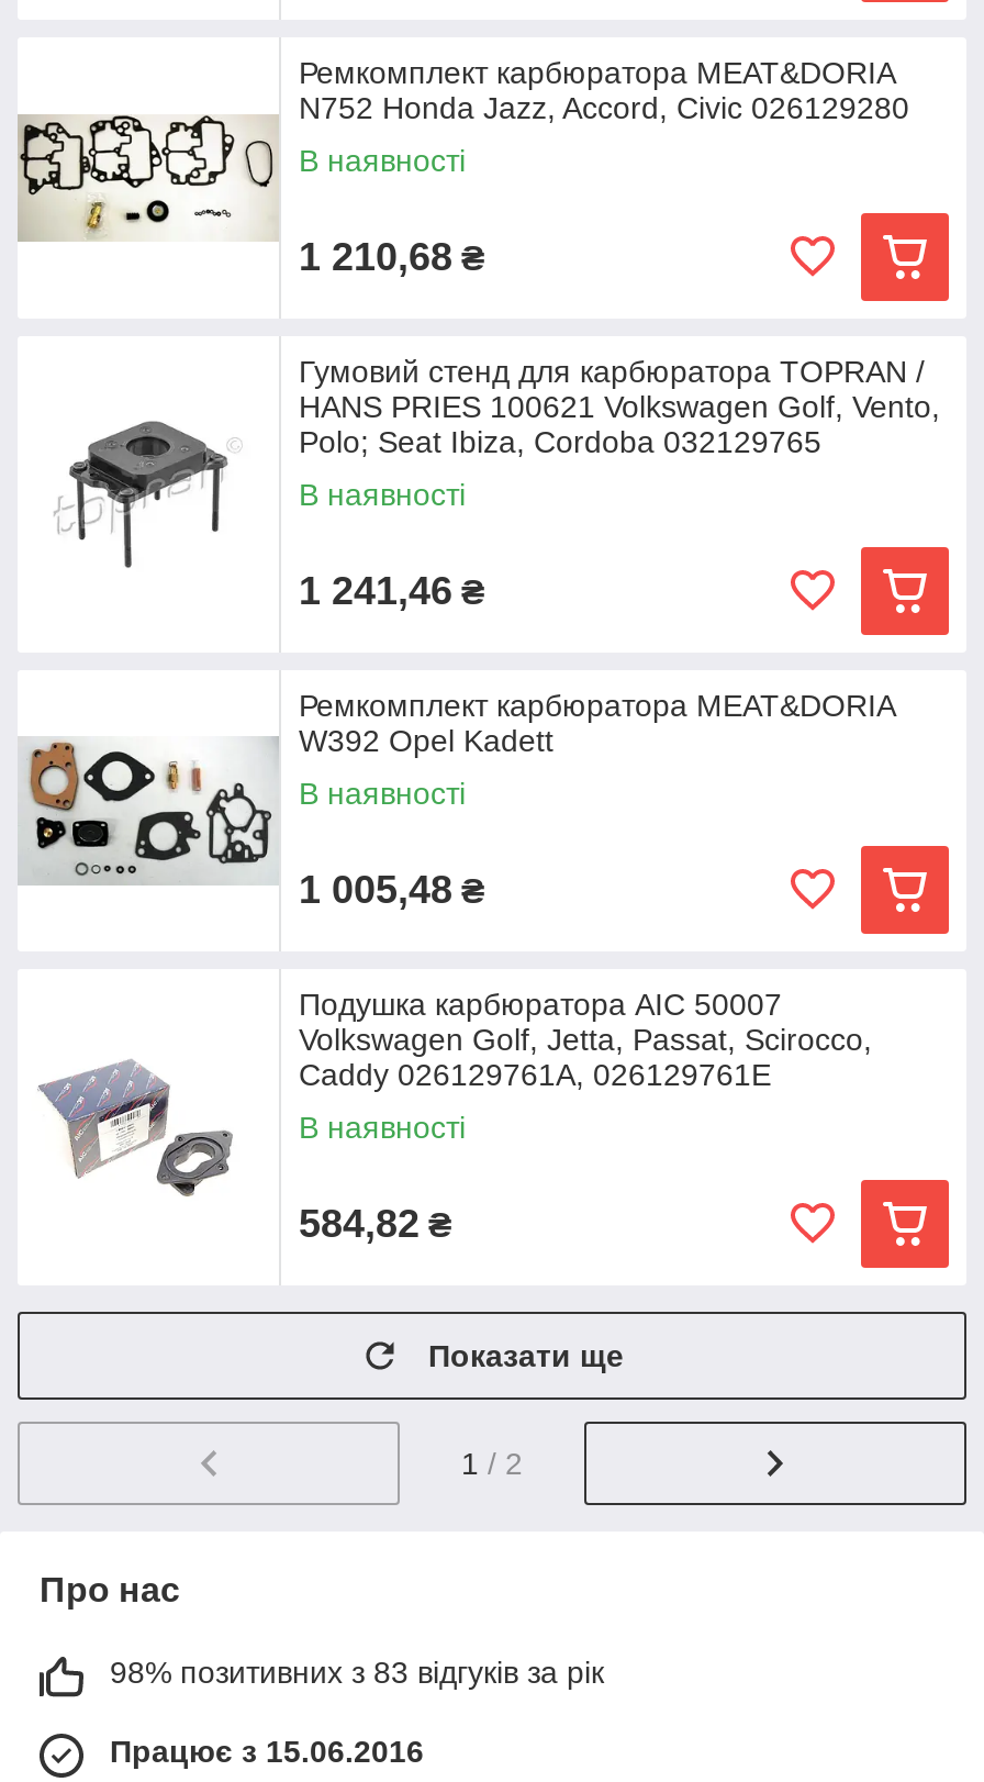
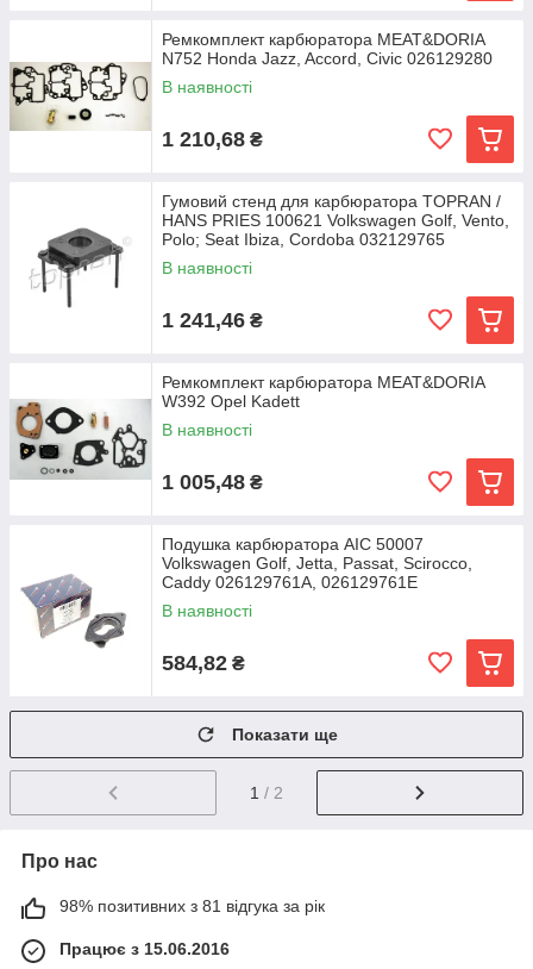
- 98% позитивних з 83 відгуків за рік
+ 98% позитивних з 81 відгука за рік
